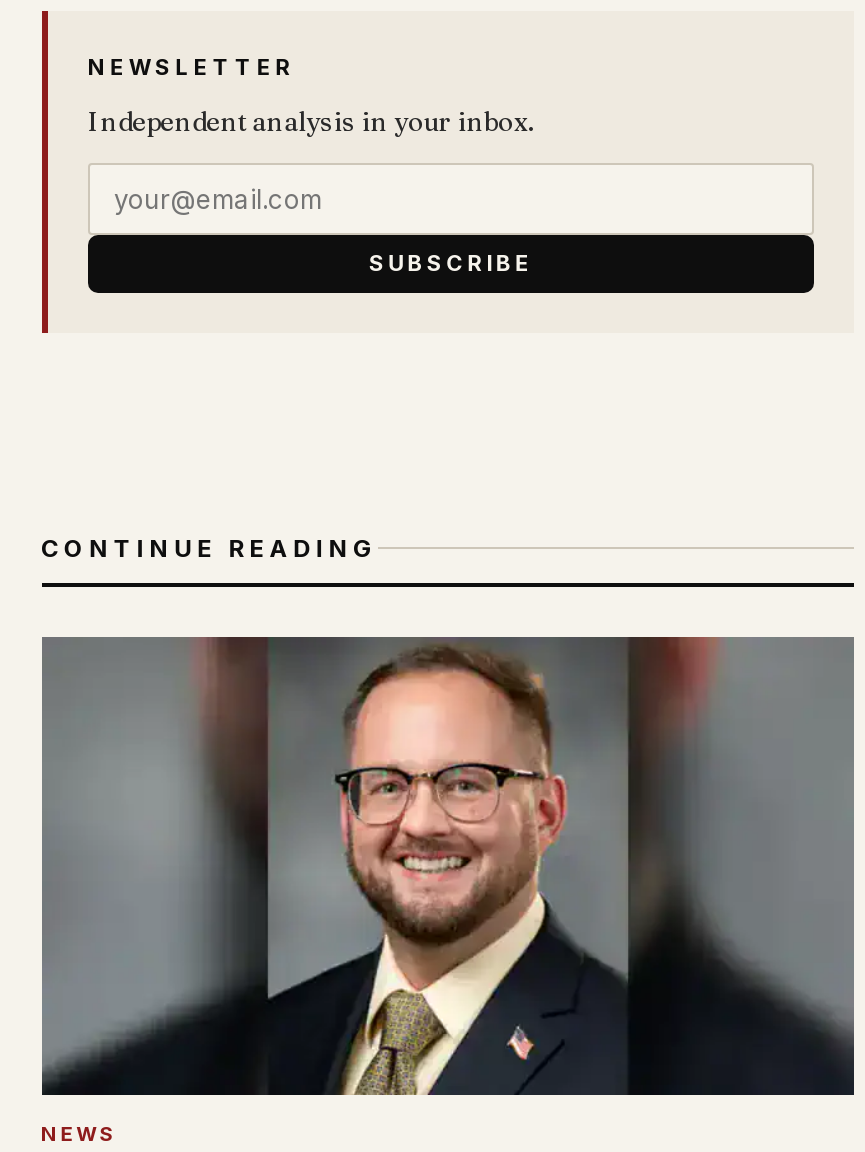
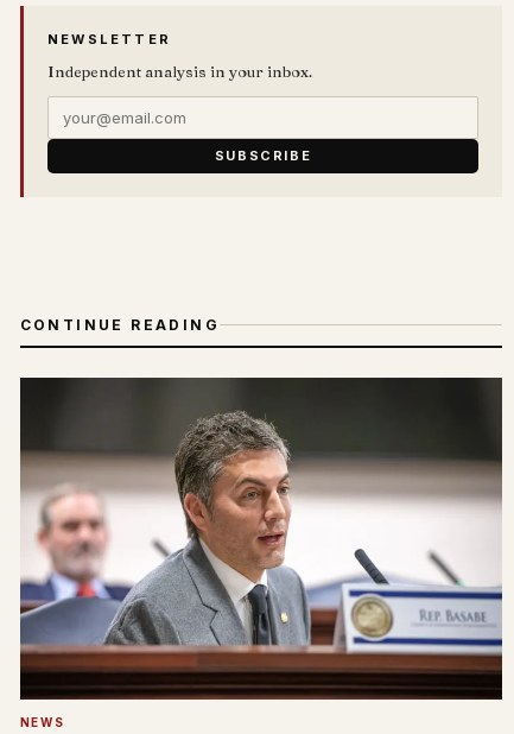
- [image]
+ [image]
